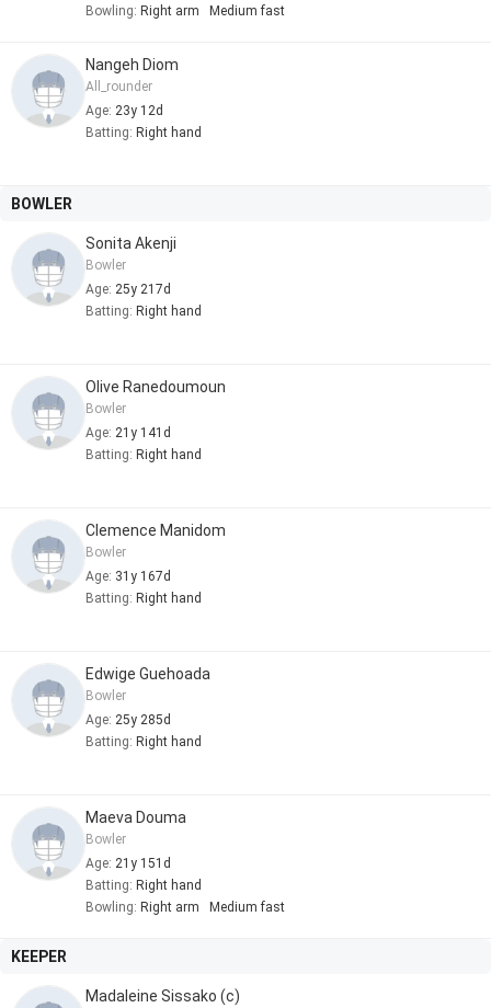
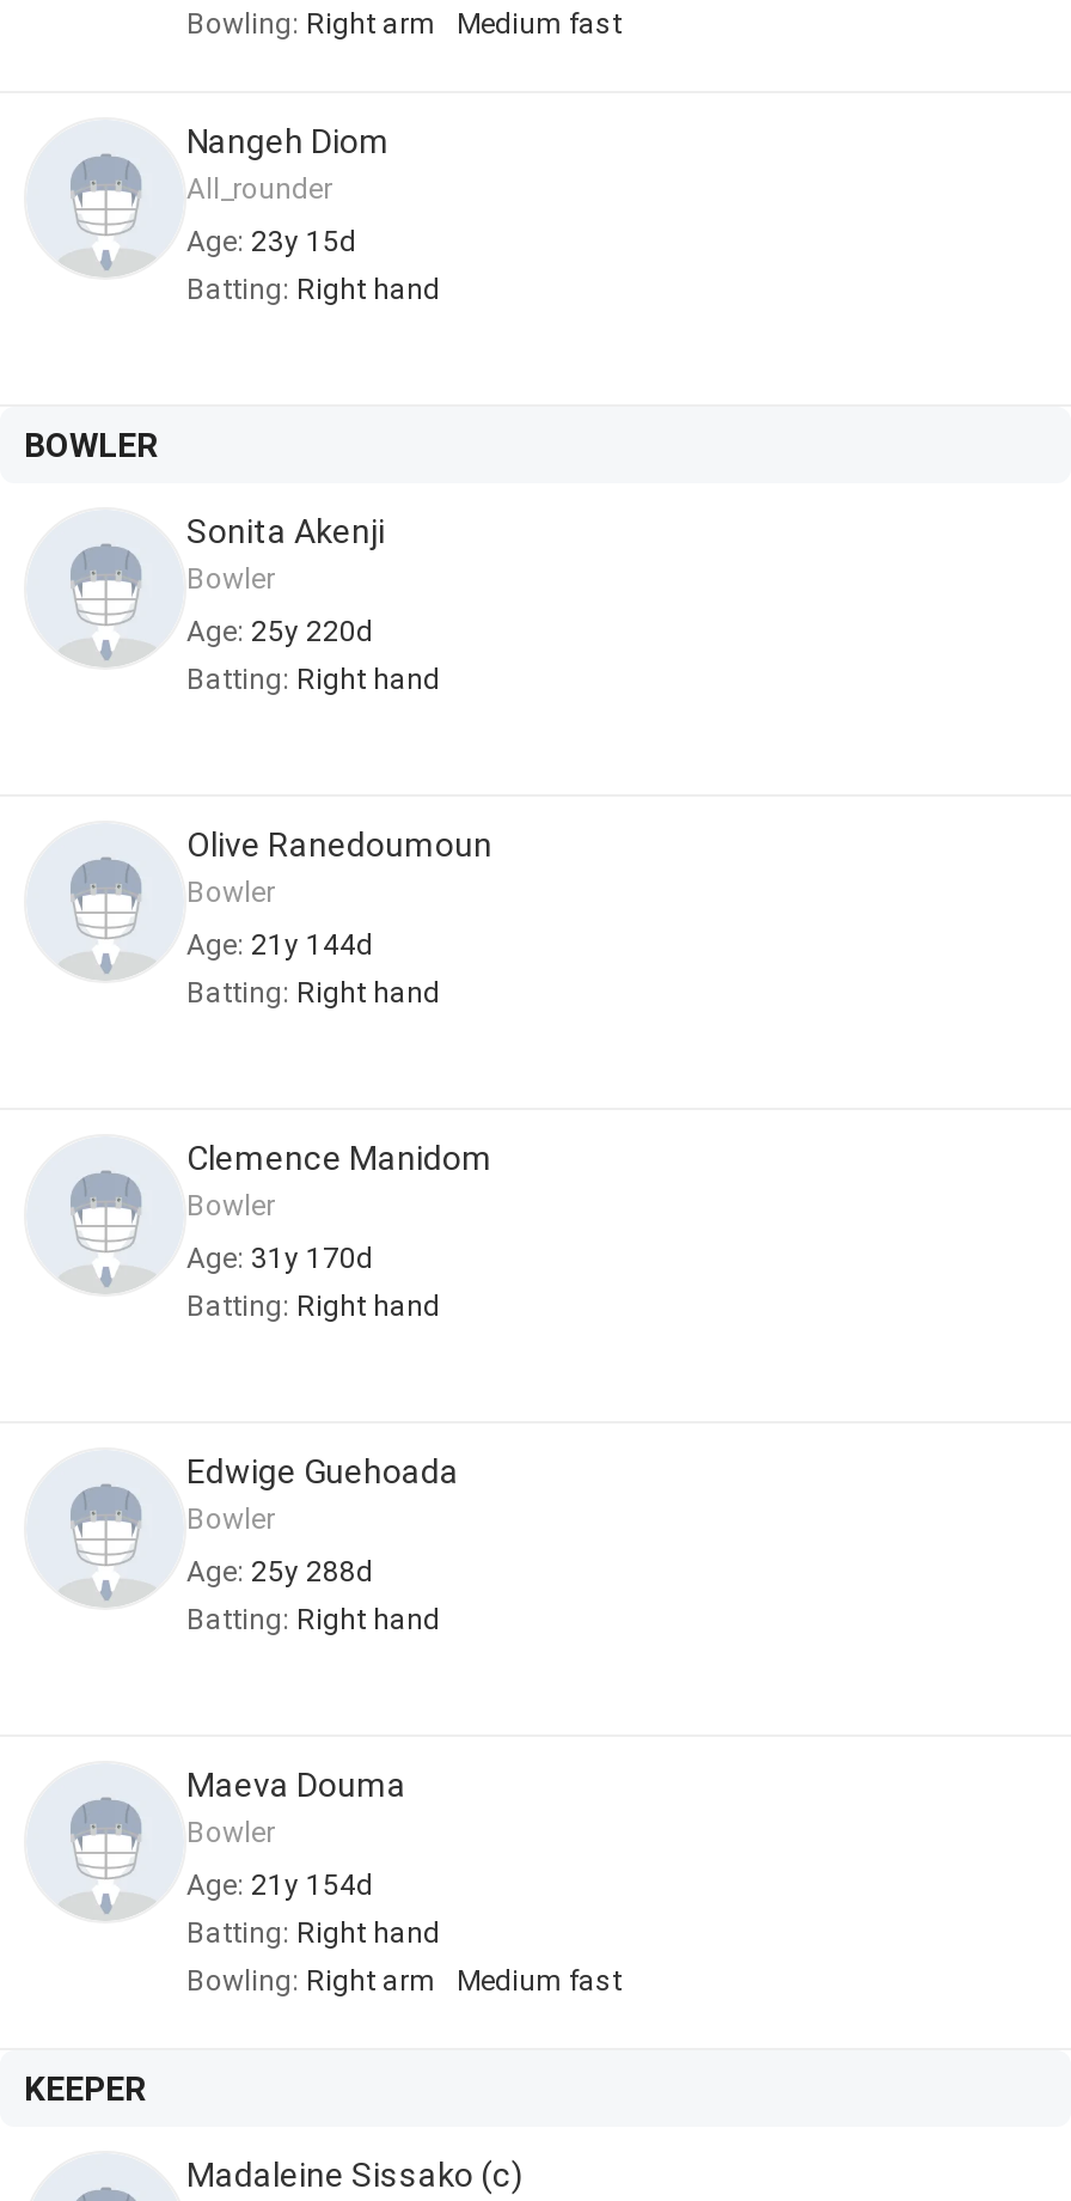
- Age: 23y 12d
+ Age: 23y 15d

- Age: 25y 217d
+ Age: 25y 220d

- Age: 21y 141d
+ Age: 21y 144d

- Age: 31y 167d
+ Age: 31y 170d

- Age: 25y 285d
+ Age: 25y 288d

- Age: 21y 151d
+ Age: 21y 154d
